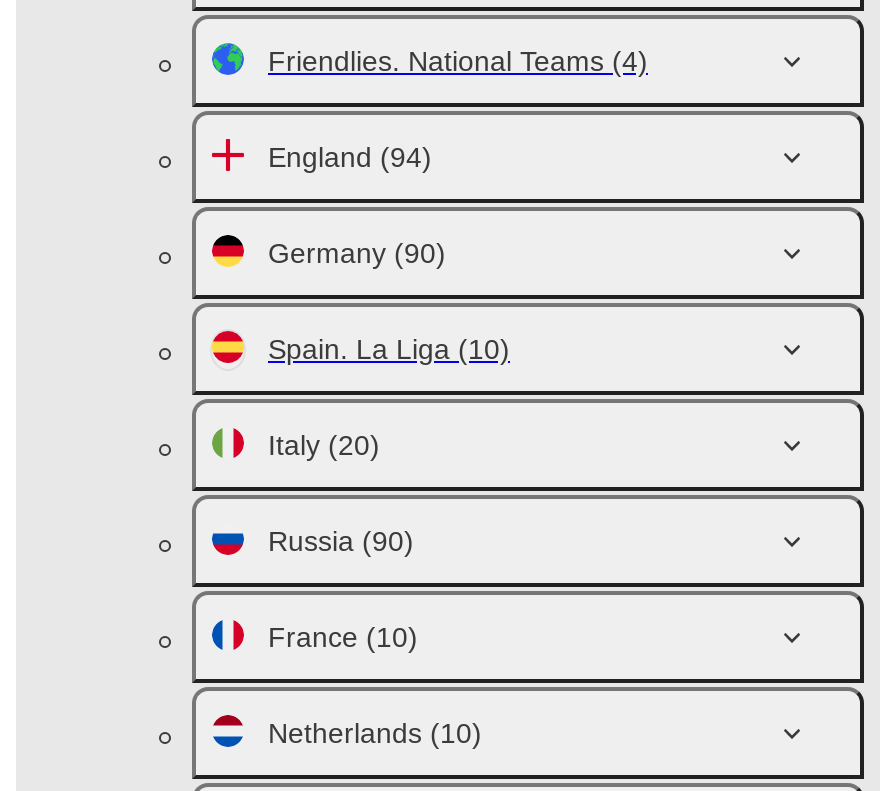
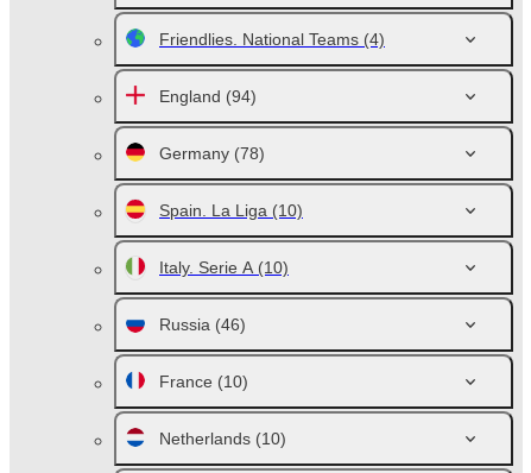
- Germany (90)
+ Germany (78)

- Italy (20)
+ Italy. Serie A (10)

- Russia (90)
+ Russia (46)
